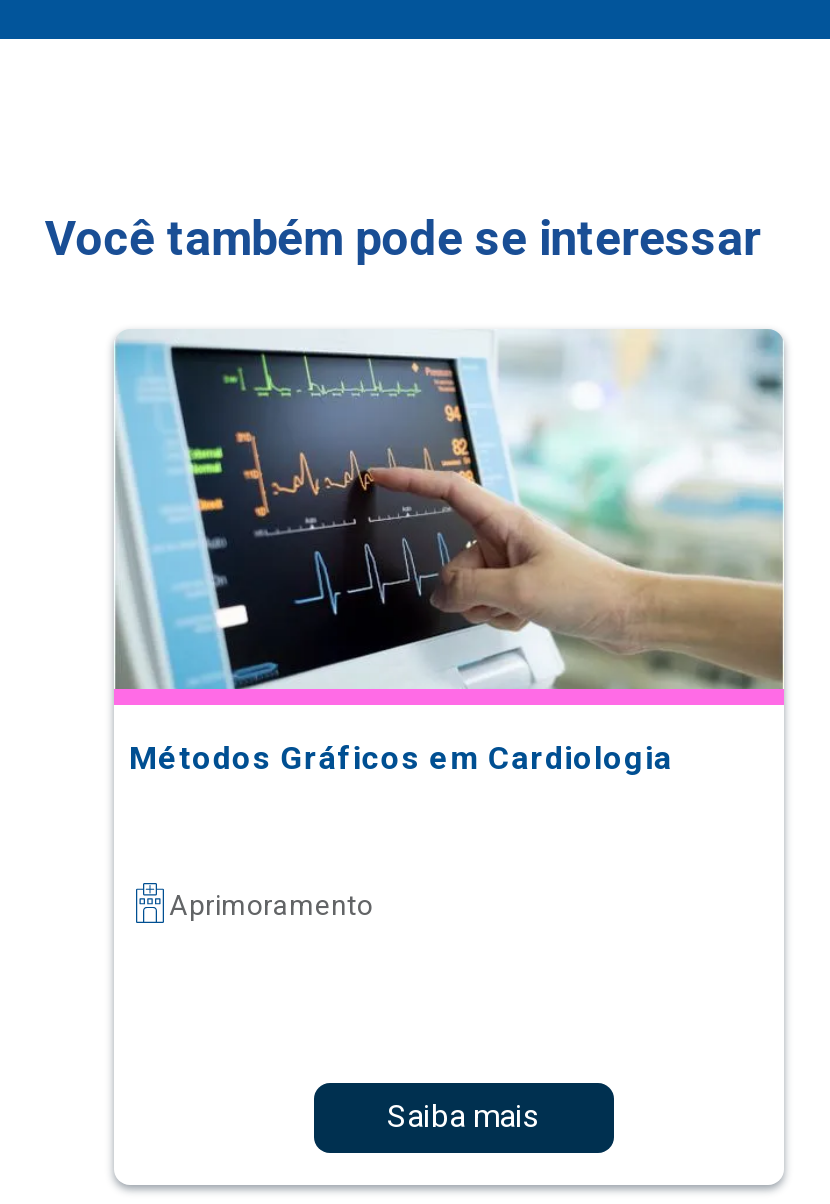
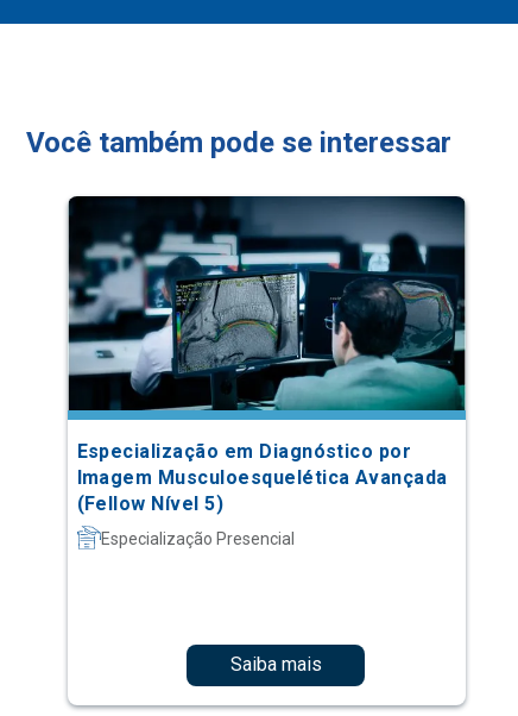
- [image]
- Métodos Gráficos em Cardiologia
+ [image]
+ Especialização em Diagnóstico por
+ Imagem Musculoesquelética Avançada
+ (Fellow Nível 5)

- Aprimoramento
+ Especialização Presencial
